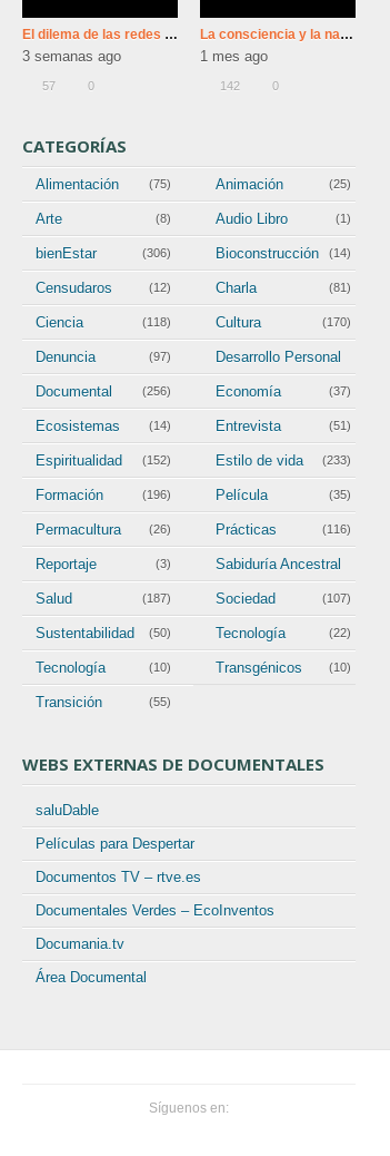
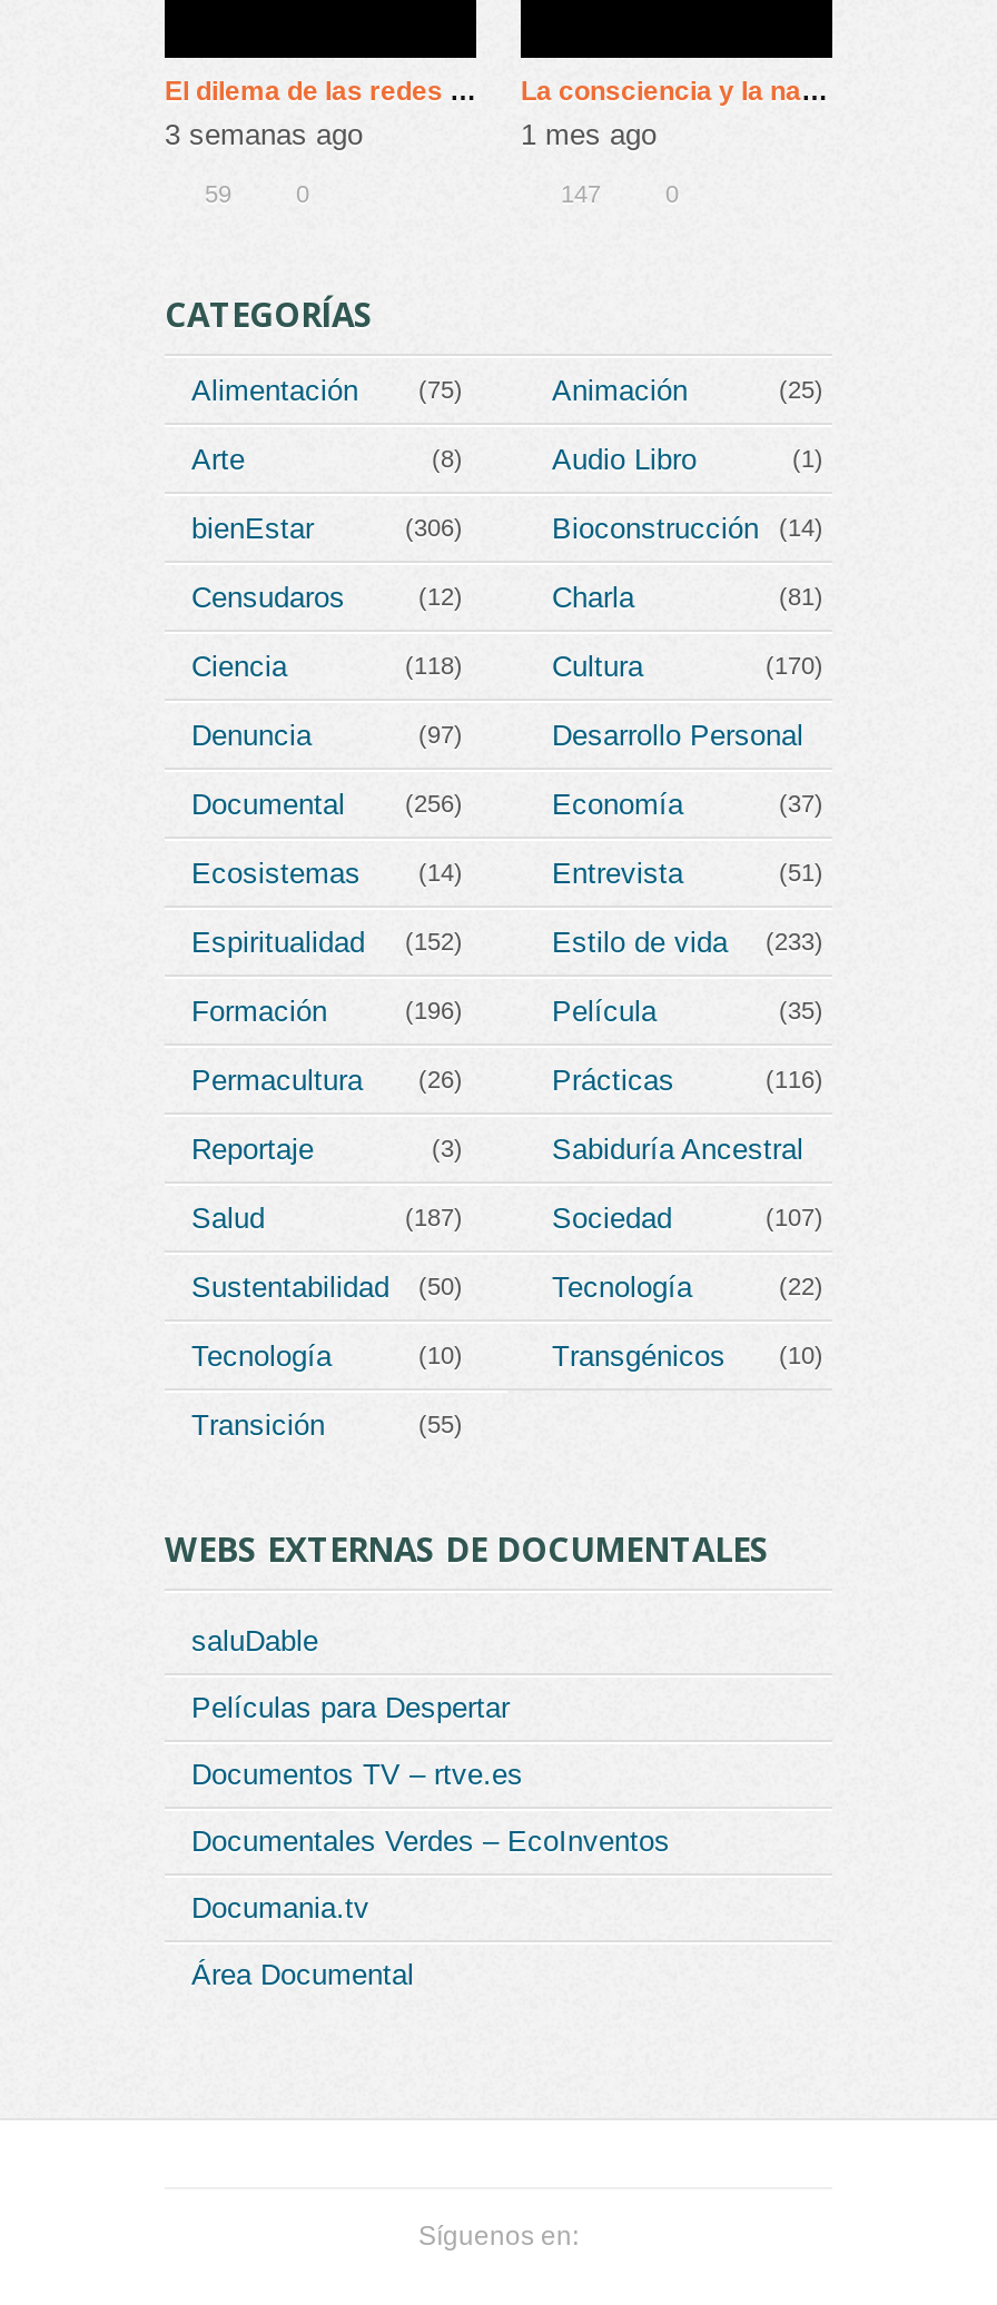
- 57
+ 59

- 142
+ 147
